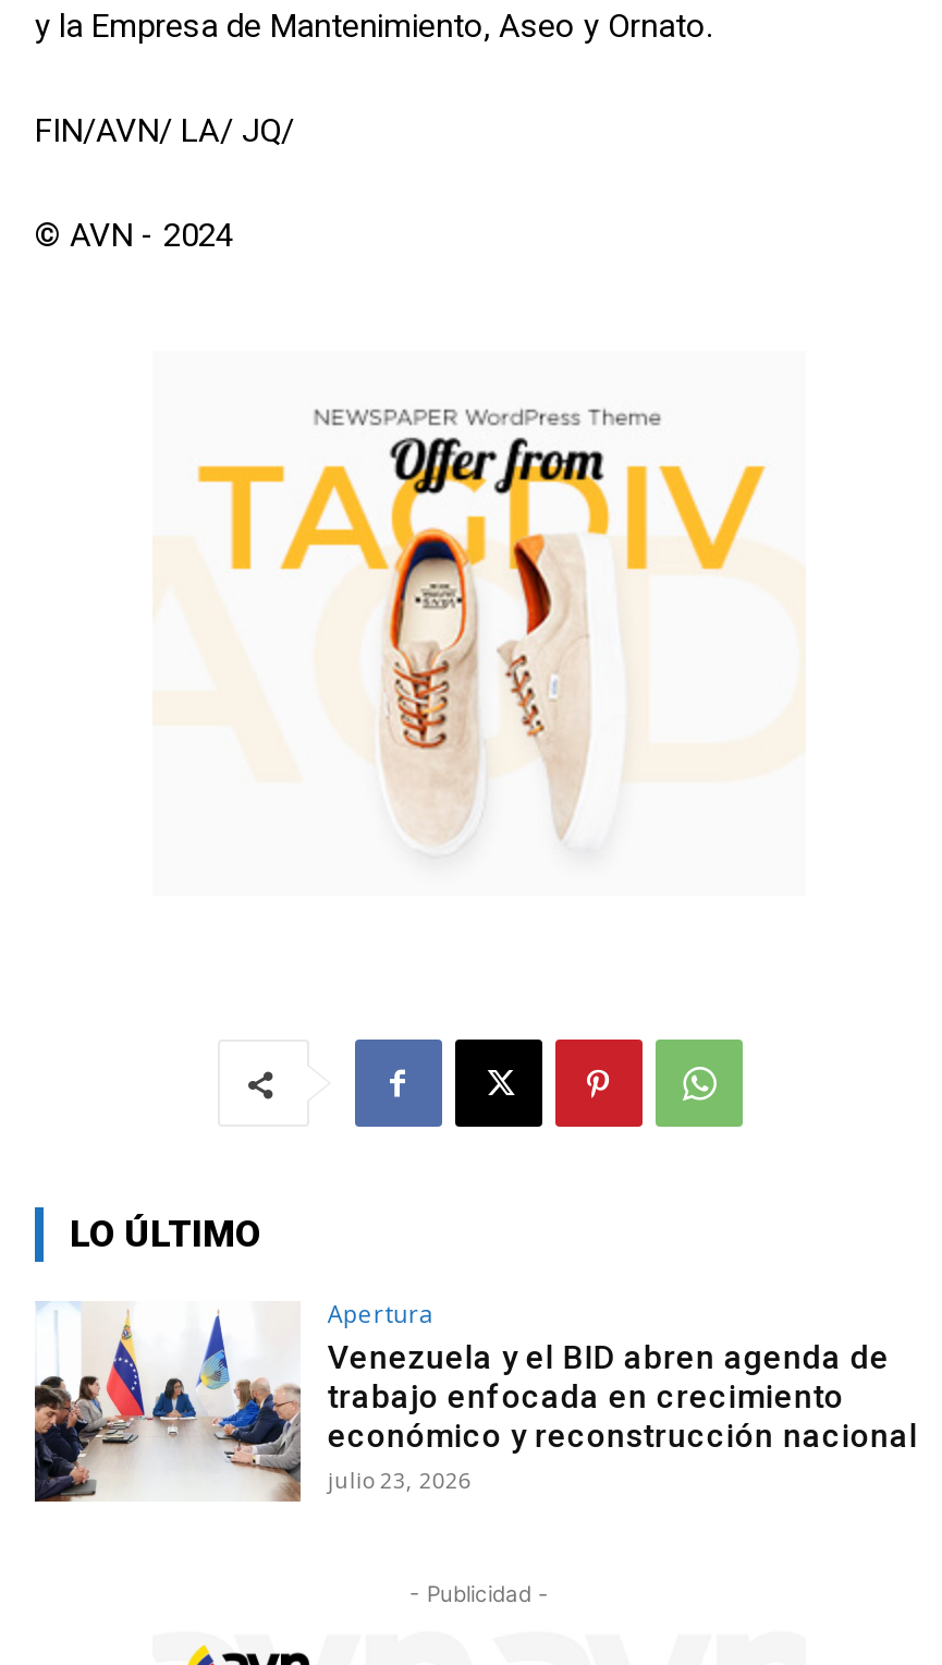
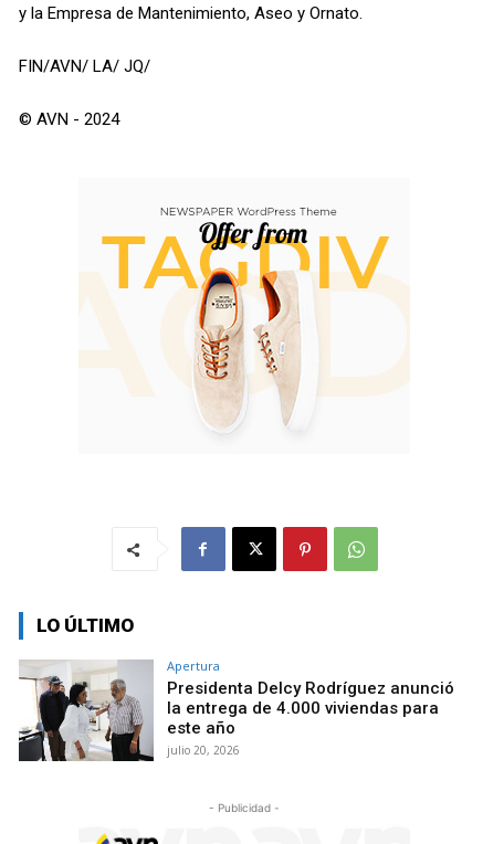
- [image]
- Venezuela y el BID abren agenda de
- trabajo enfocada en crecimiento
- económico y reconstrucción nacional
- julio 23, 2026
+ [image]
+ Presidenta Delcy Rodríguez anunció
+ la entrega de 4.000 viviendas para
+ este año
+ julio 20, 2026
